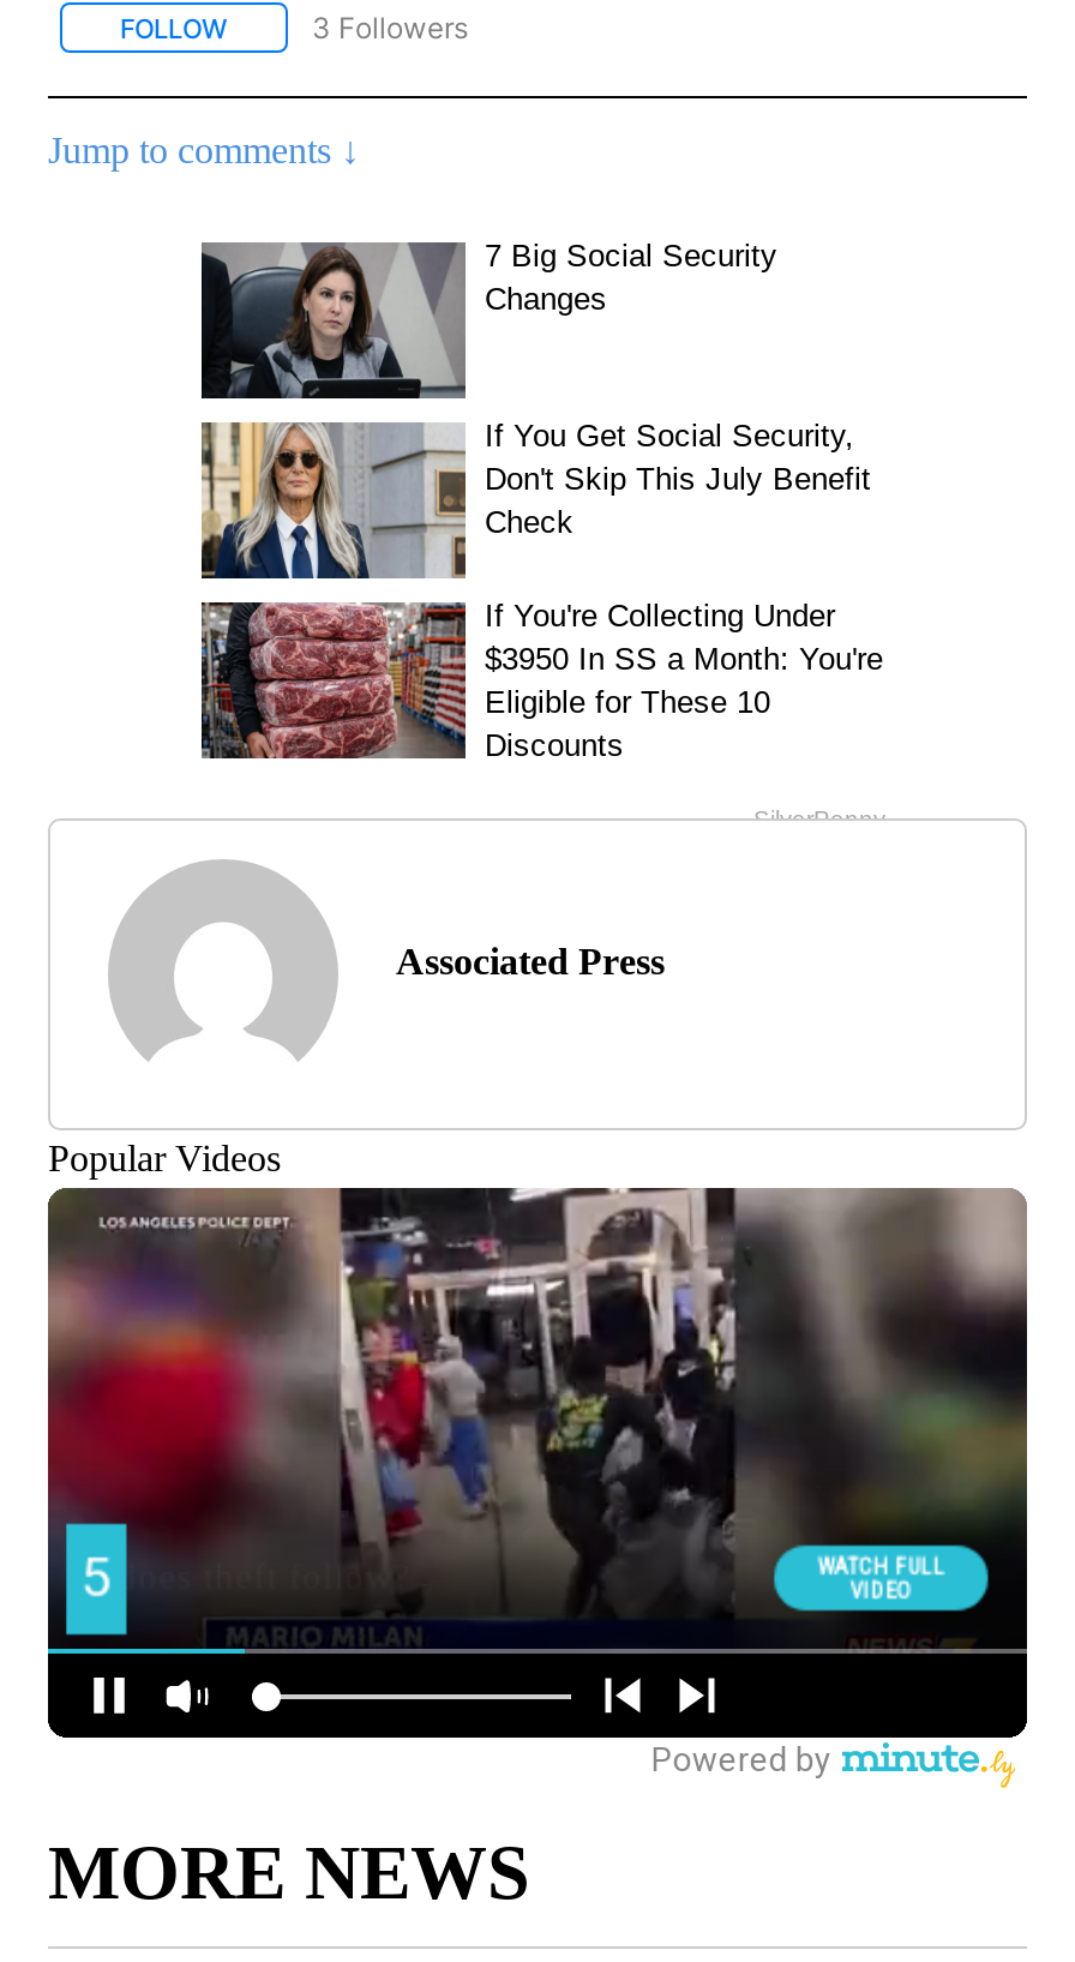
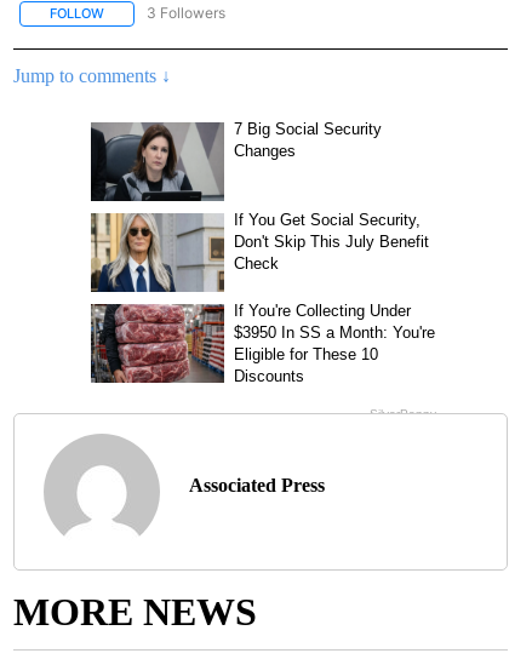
- Popular Videos

- [image]
